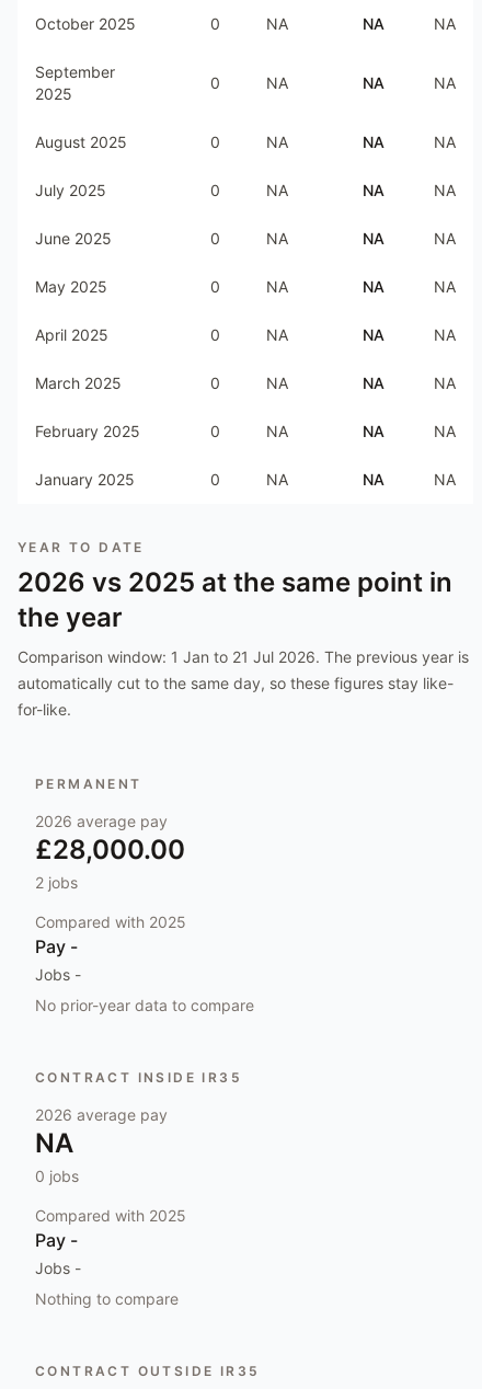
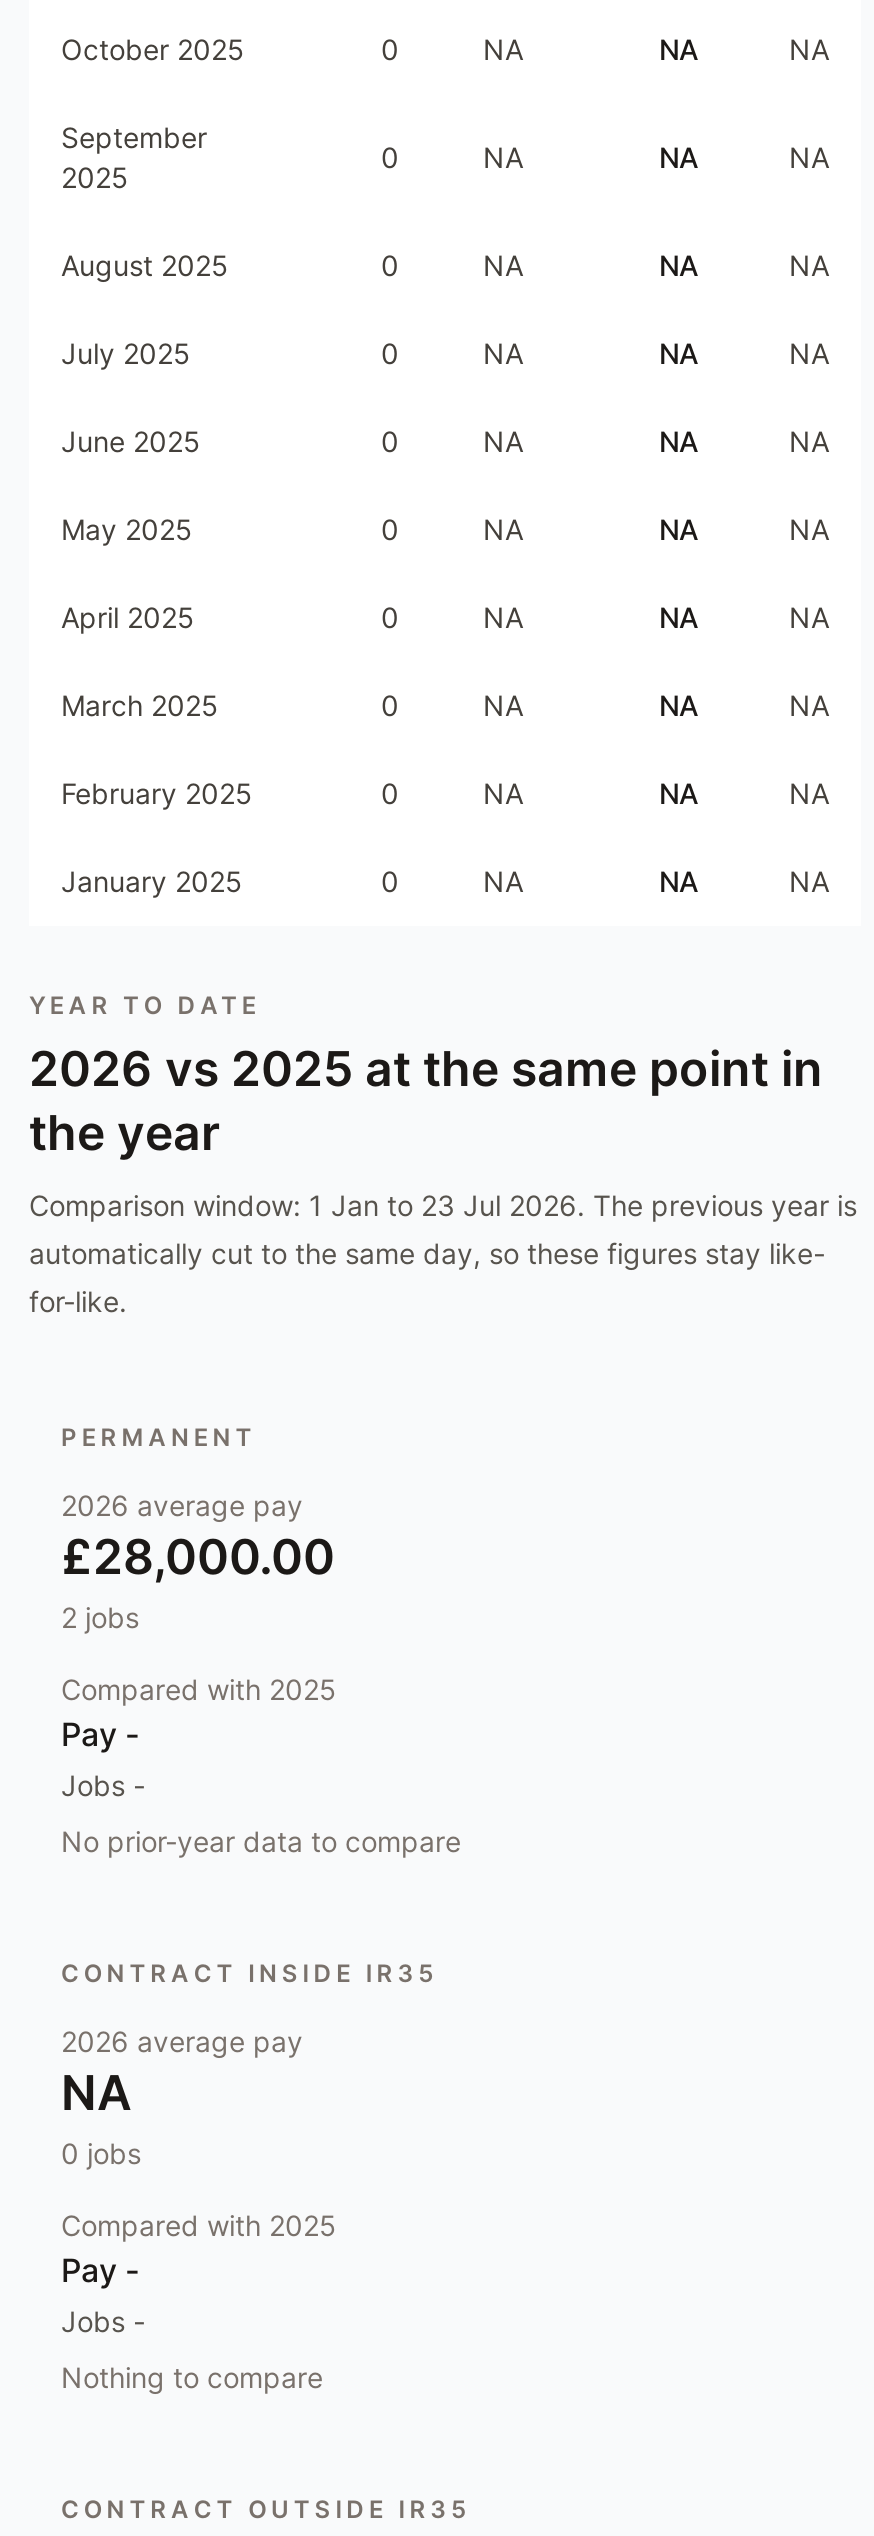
- Comparison window: 1 Jan to 21 Jul 2026. The previous year is
+ Comparison window: 1 Jan to 23 Jul 2026. The previous year is
